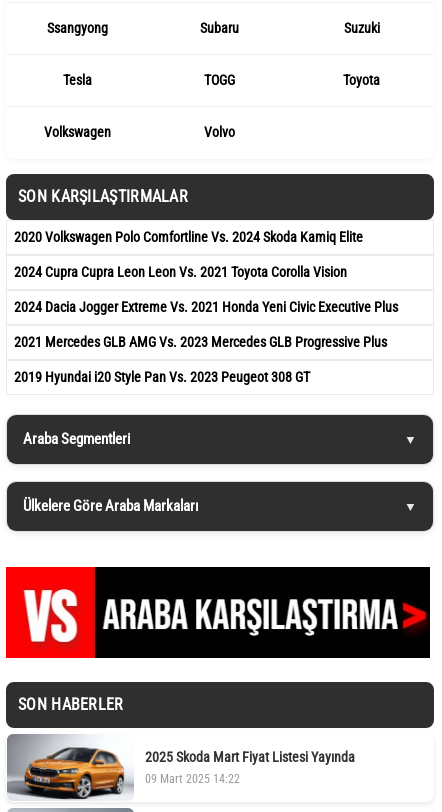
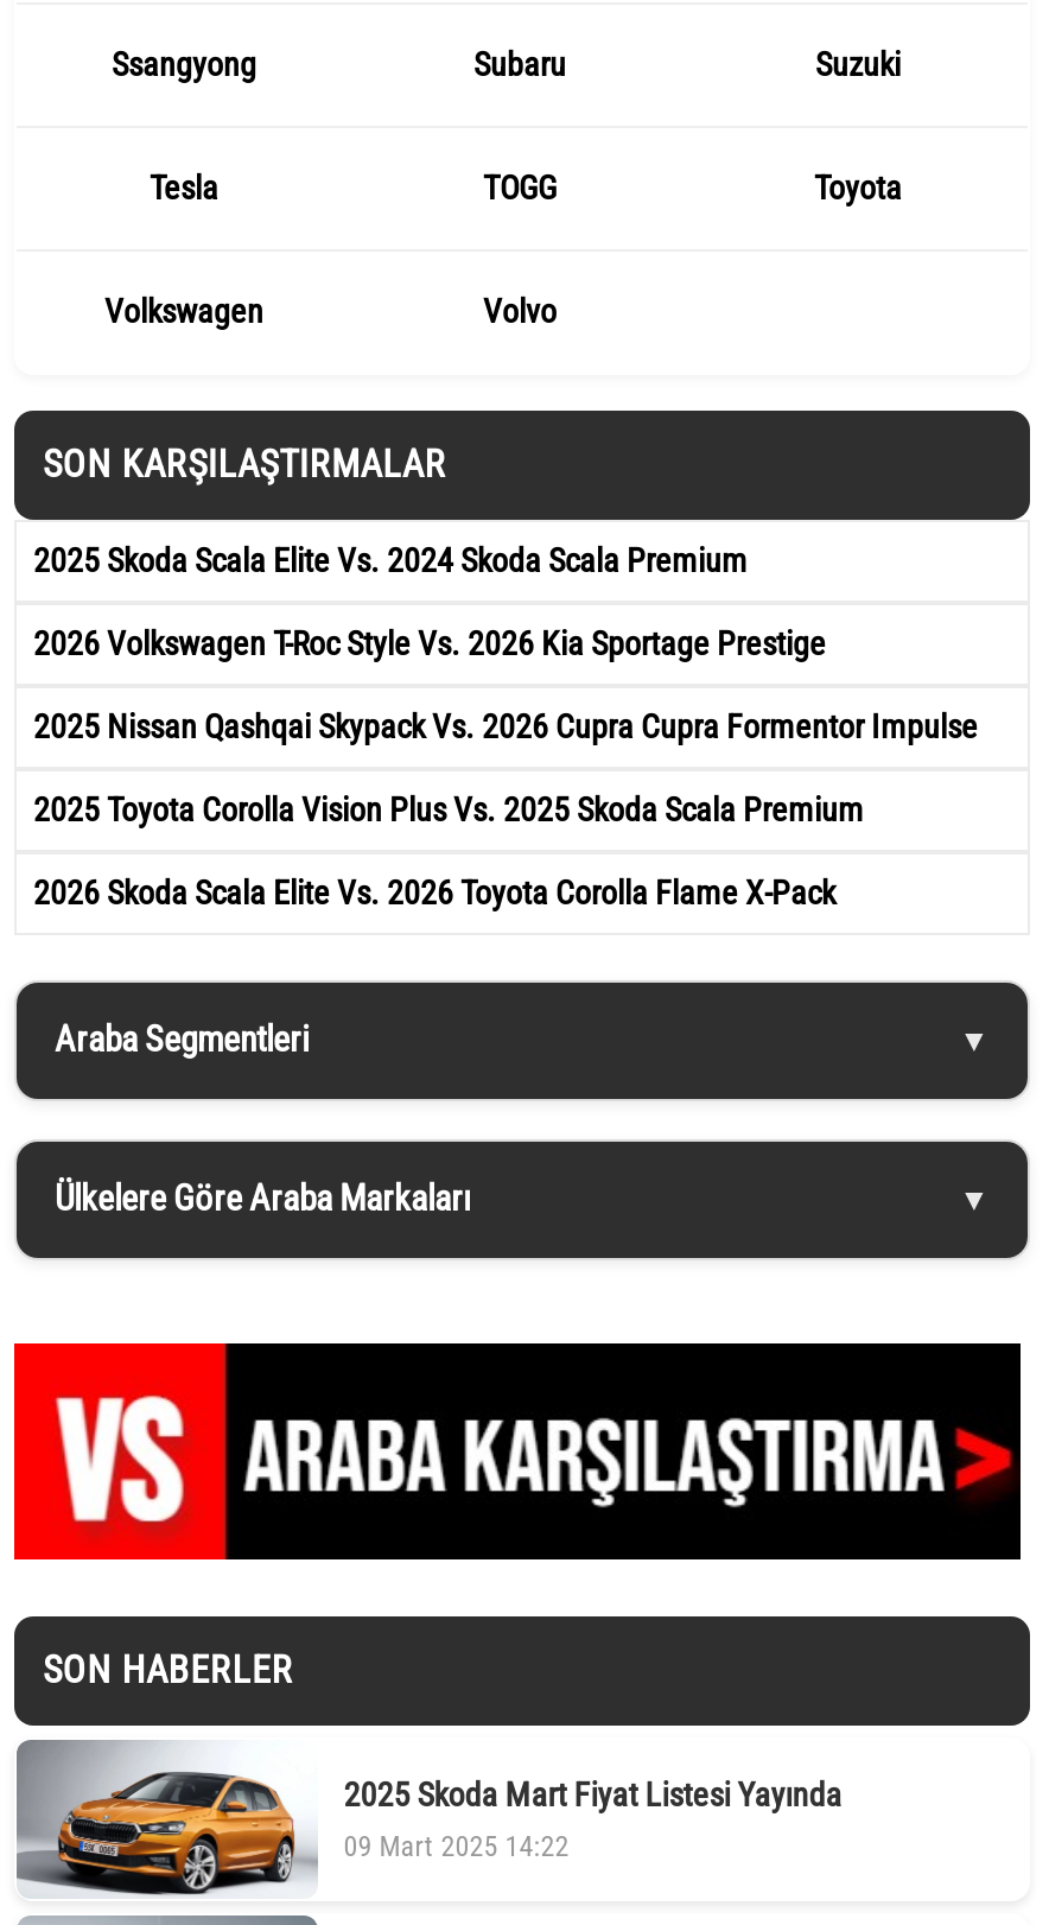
- 2020 Volkswagen Polo Comfortline Vs. 2024 Skoda Kamiq Elite
+ 2025 Skoda Scala Elite Vs. 2024 Skoda Scala Premium

- 2024 Cupra Cupra Leon Leon Vs. 2021 Toyota Corolla Vision
+ 2026 Volkswagen T-Roc Style Vs. 2026 Kia Sportage Prestige

- 2024 Dacia Jogger Extreme Vs. 2021 Honda Yeni Civic Executive Plus
+ 2025 Nissan Qashqai Skypack Vs. 2026 Cupra Cupra Formentor Impulse

- 2021 Mercedes GLB AMG Vs. 2023 Mercedes GLB Progressive Plus
+ 2025 Toyota Corolla Vision Plus Vs. 2025 Skoda Scala Premium

- 2019 Hyundai i20 Style Pan Vs. 2023 Peugeot 308 GT
+ 2026 Skoda Scala Elite Vs. 2026 Toyota Corolla Flame X-Pack
